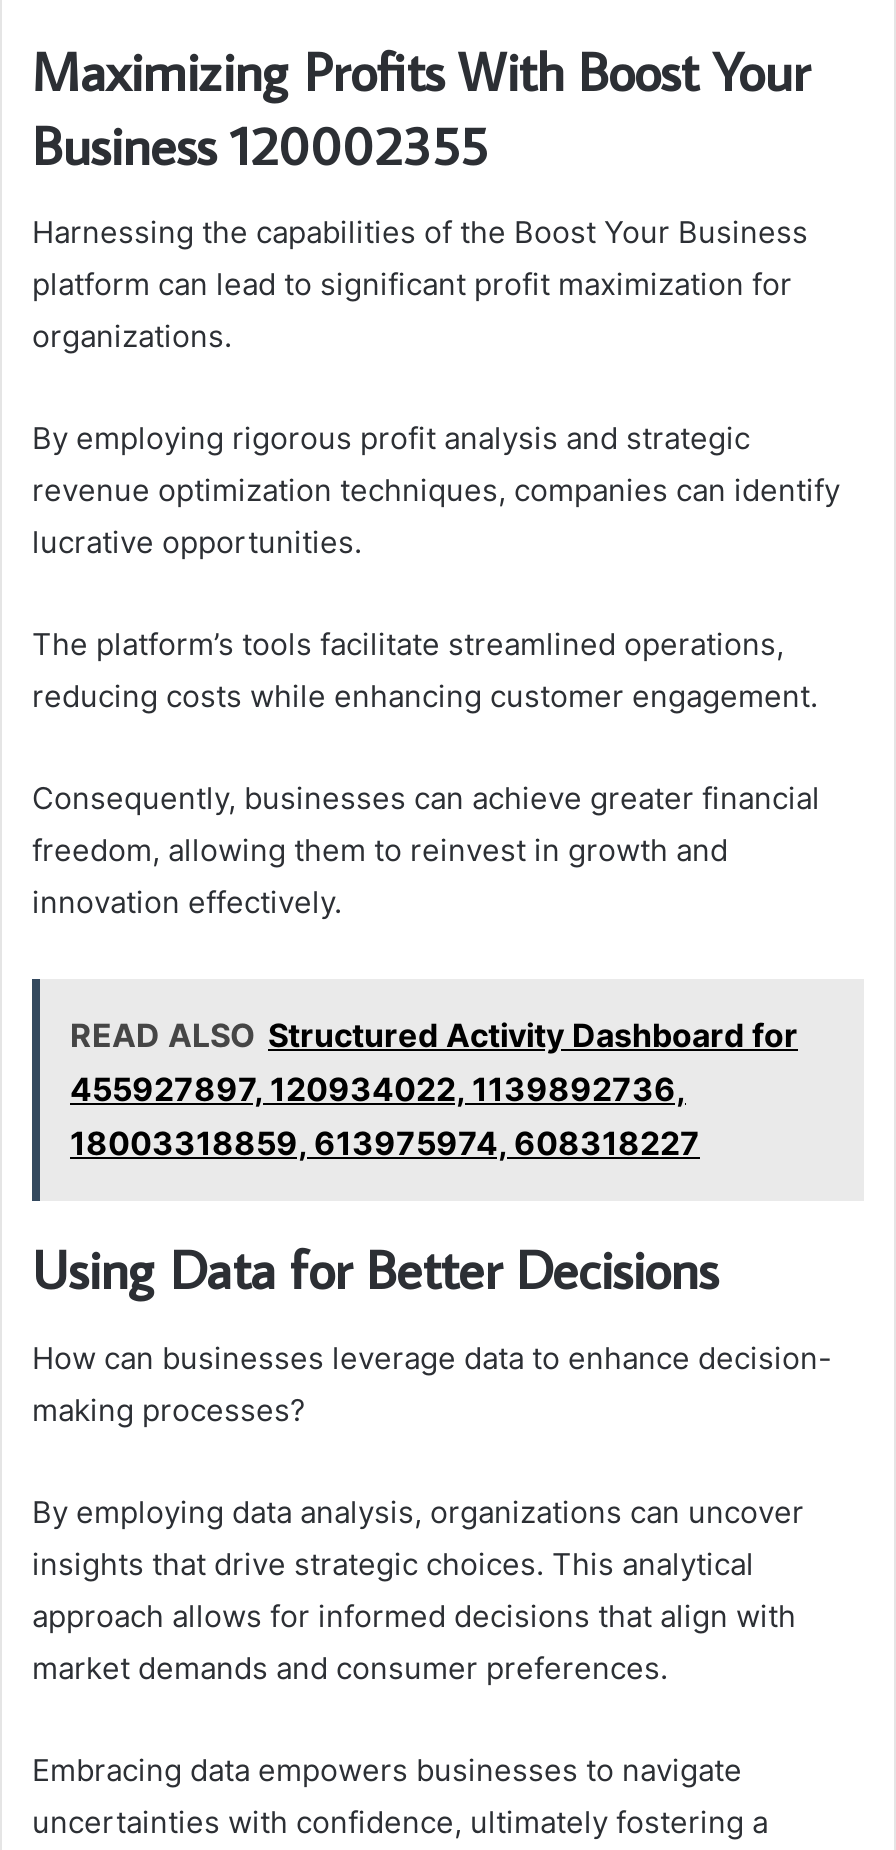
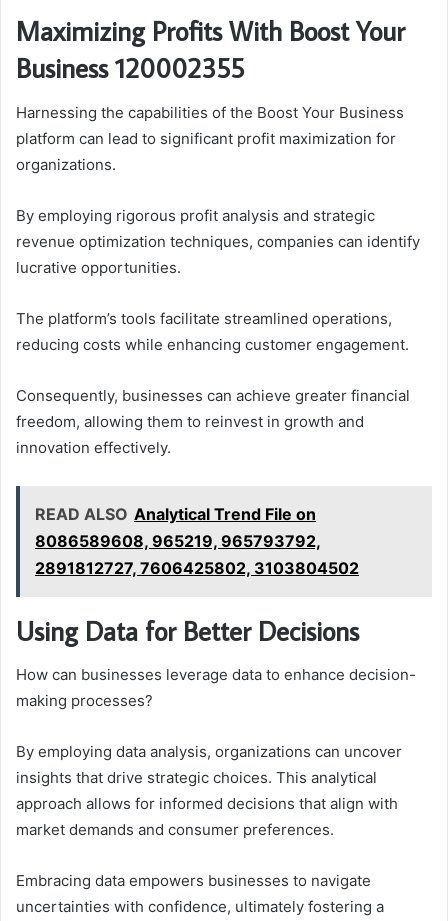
- READ ALSO Structured Activity Dashboard for
+ READ ALSO Analytical Trend File on

- 455927897, 120934022, 1139892736,
+ 8086589608, 965219, 965793792,

- 18003318859, 613975974, 608318227
+ 2891812727, 7606425802, 3103804502
